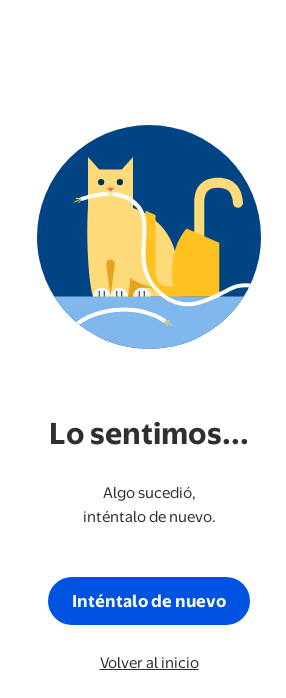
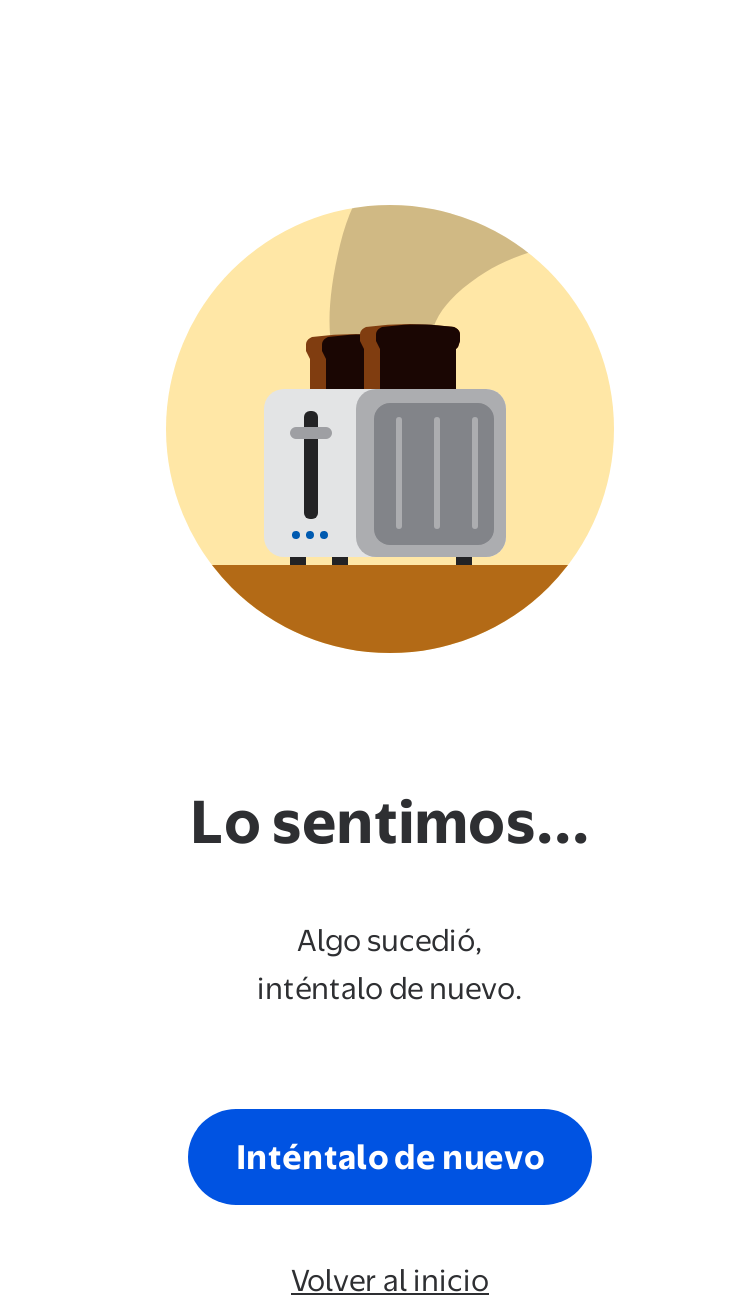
- [image]
+ [image]
